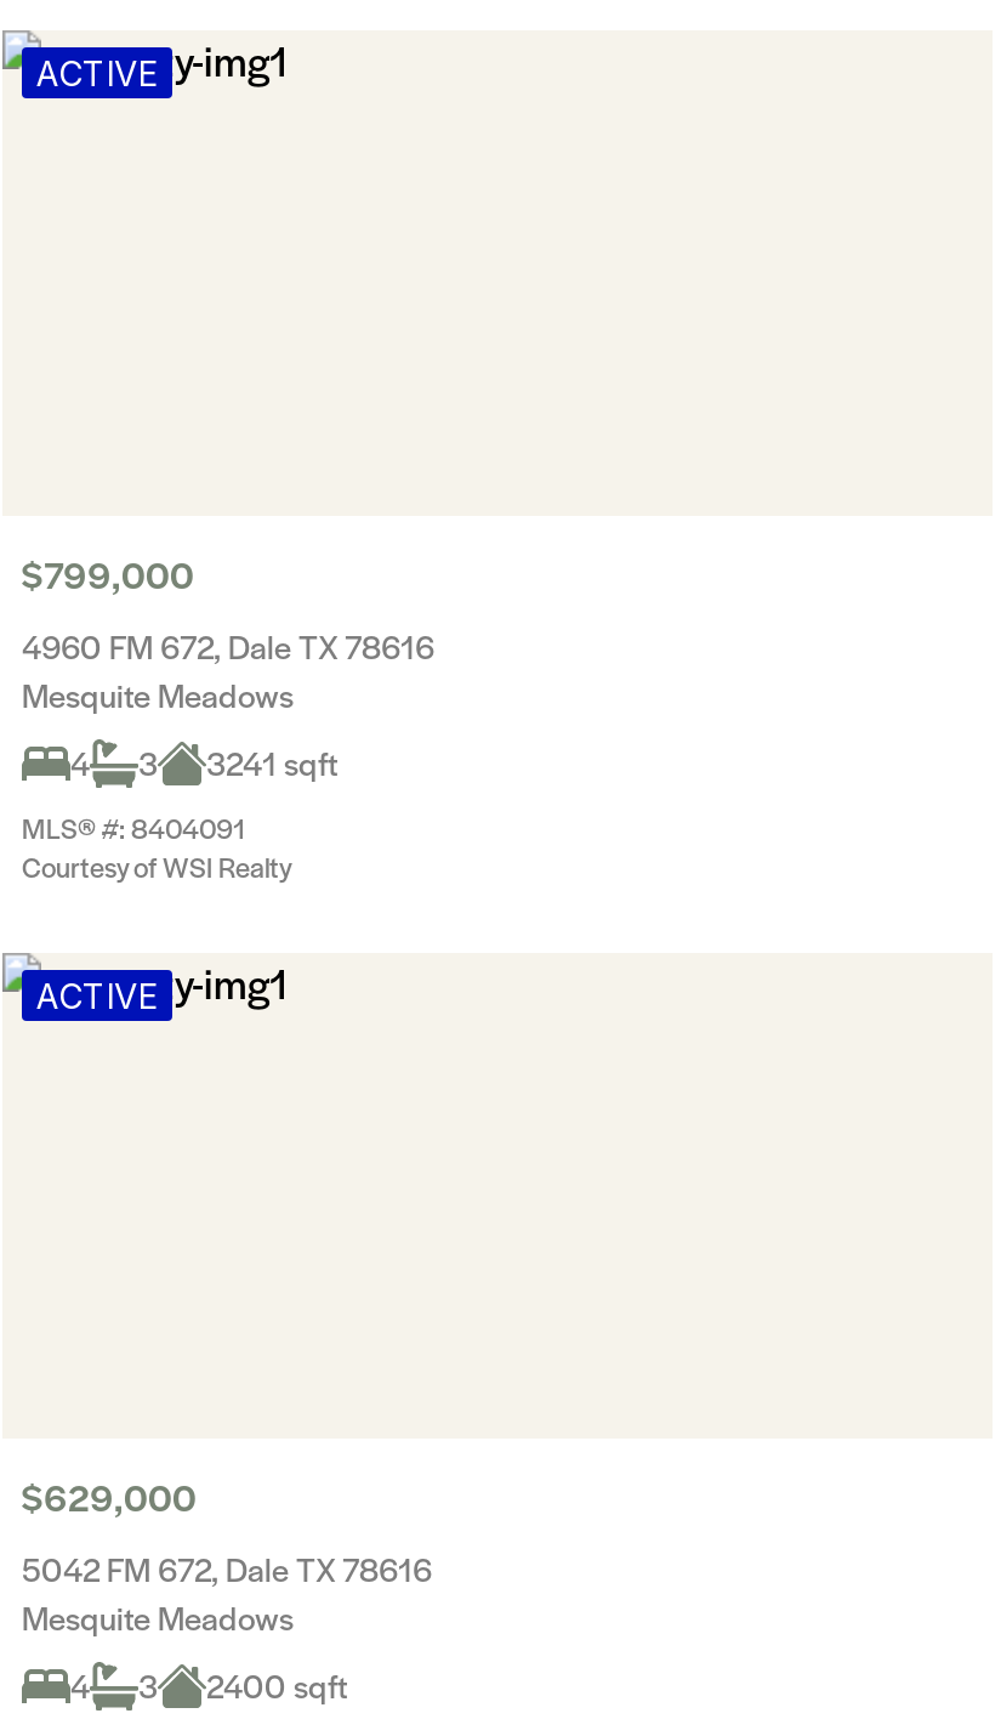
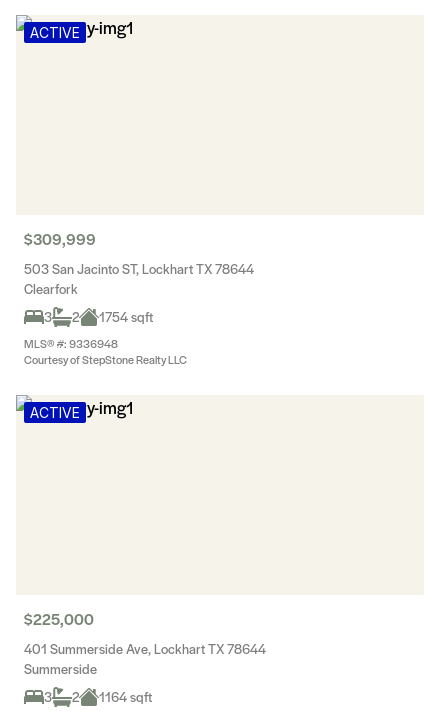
- $799,000
- 4960 FM 672, Dale TX 78616
- Mesquite Meadows
- 4
+ $309,999
+ 503 San Jacinto ST, Lockhart TX 78644
+ Clearfork

- 3241 sqft
+ 2
+ 1754 sqft

- MLS® #: 8404091
- Courtesy of WSI Realty
+ MLS® #: 9336948
+ Courtesy of StepStone Realty LLC

- $629,000
- 5042 FM 672, Dale TX 78616
- Mesquite Meadows
- 4
+ $225,000
+ 401 Summerside Ave, Lockhart TX 78644
+ Summerside

- 2400 sqft
+ 2
+ 1164 sqft
